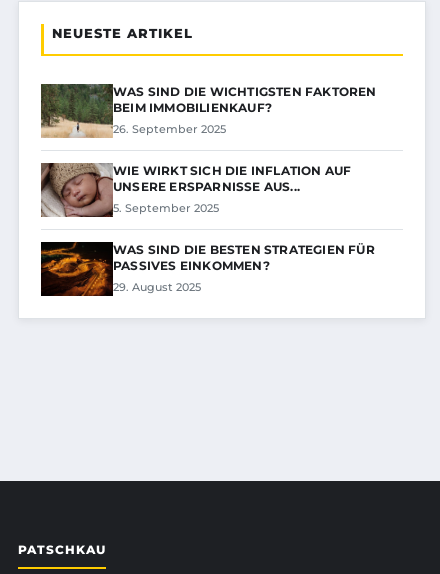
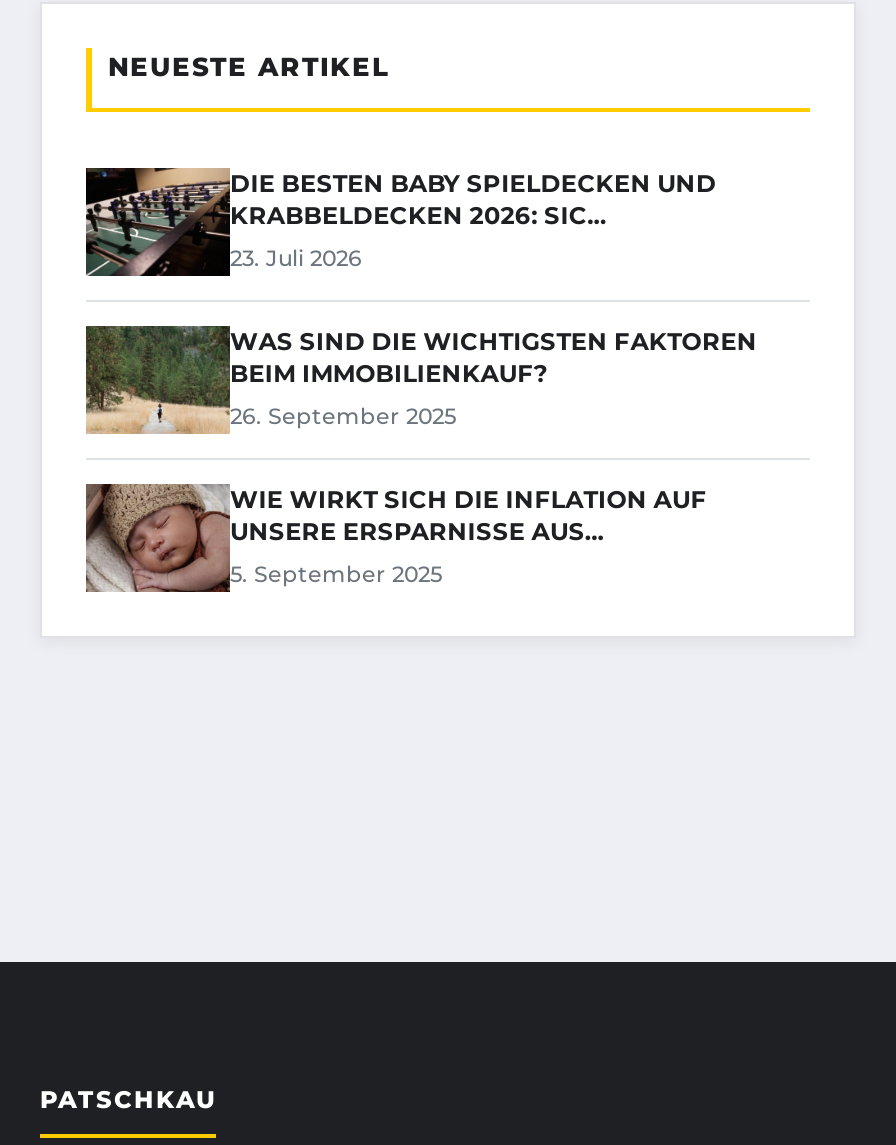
+ [image]
+ DIE BESTEN BABY SPIELDECKEN UND
+ KRABBELDECKEN 2026: SIC...
+ 23. Juli 2026

moved down: [image] | WAS SIND DIE WICHTIGSTEN FAKTOREN | BEIM IMMOBILIENKAUF? | 26. September 2025 | WIE WIRKT SICH DIE INFLATION AUF | UNSERE ERSPARNISSE AUS...

- [image]
- WAS SIND DIE BESTEN STRATEGIEN FÜR
- PASSIVES EINKOMMEN?
- 29. August 2025
